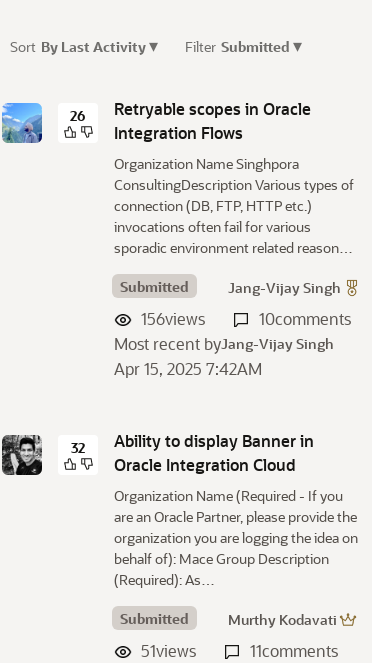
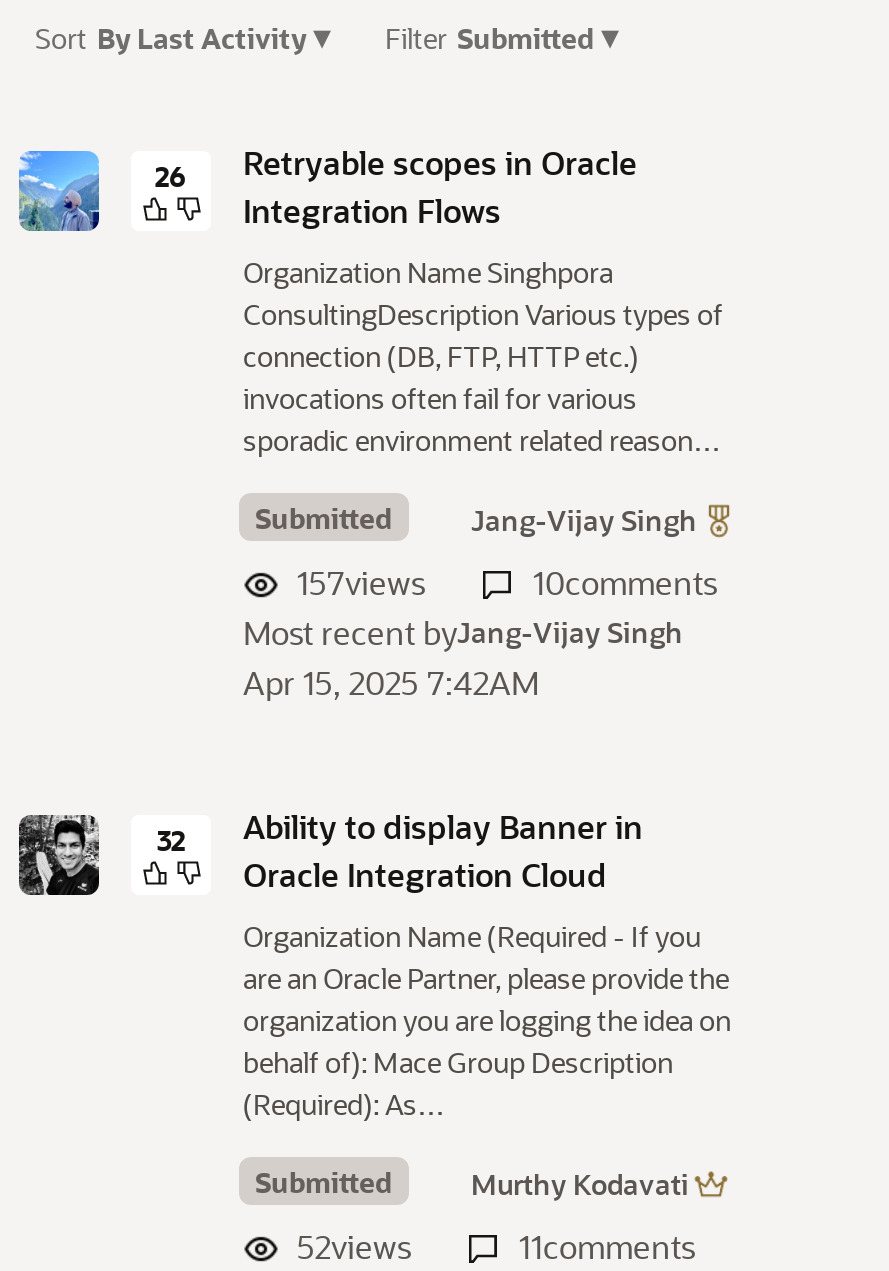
- 156views
+ 157views

- 51views
+ 52views
